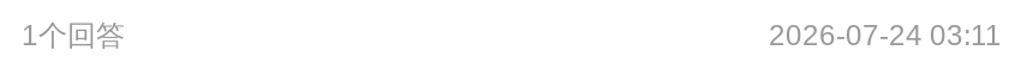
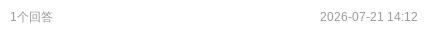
- 2026-07-24 03:11
+ 2026-07-21 14:12
